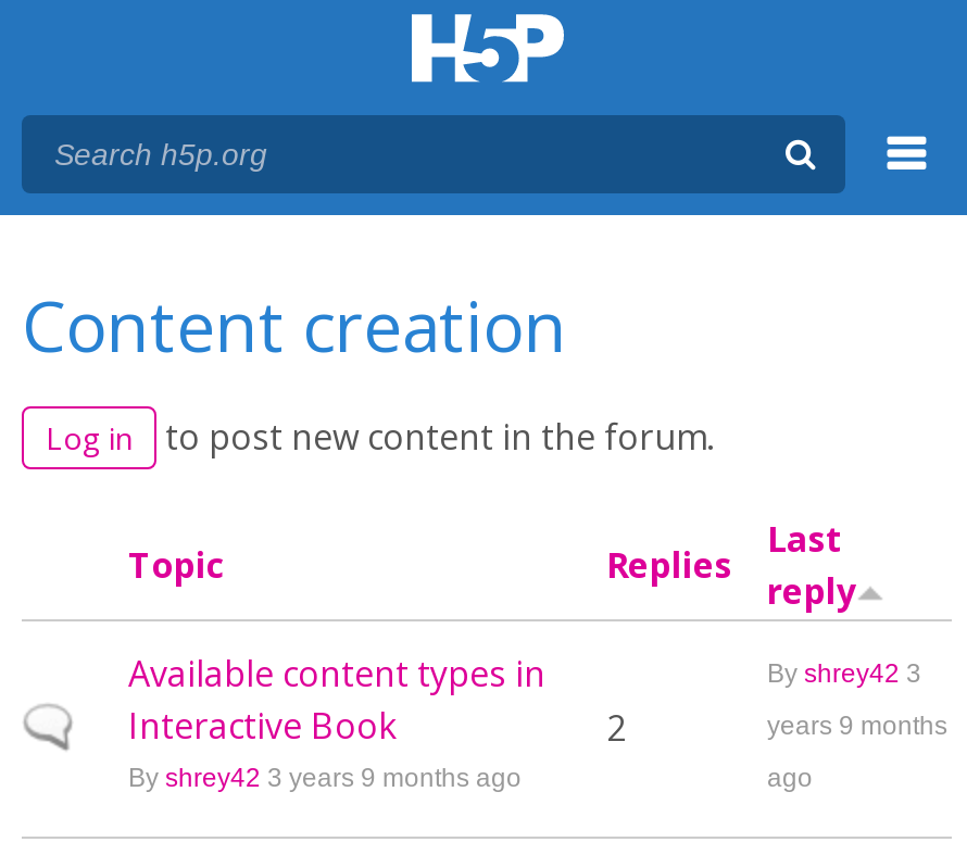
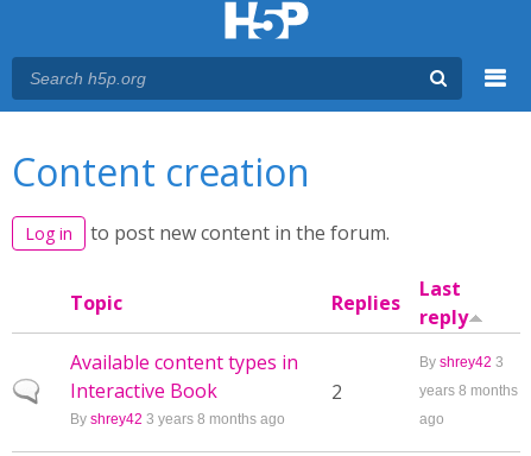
- years 9 months
+ years 8 months

- By shrey42 3 years 9 months ago
+ By shrey42 3 years 8 months ago
